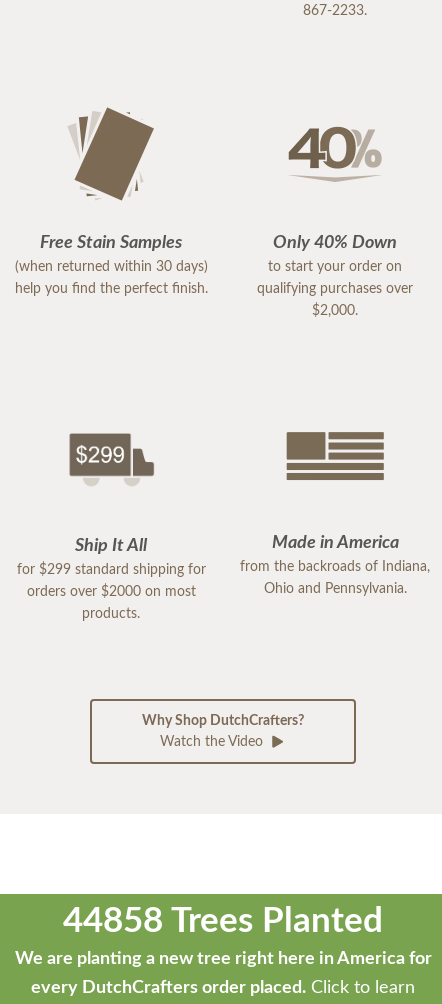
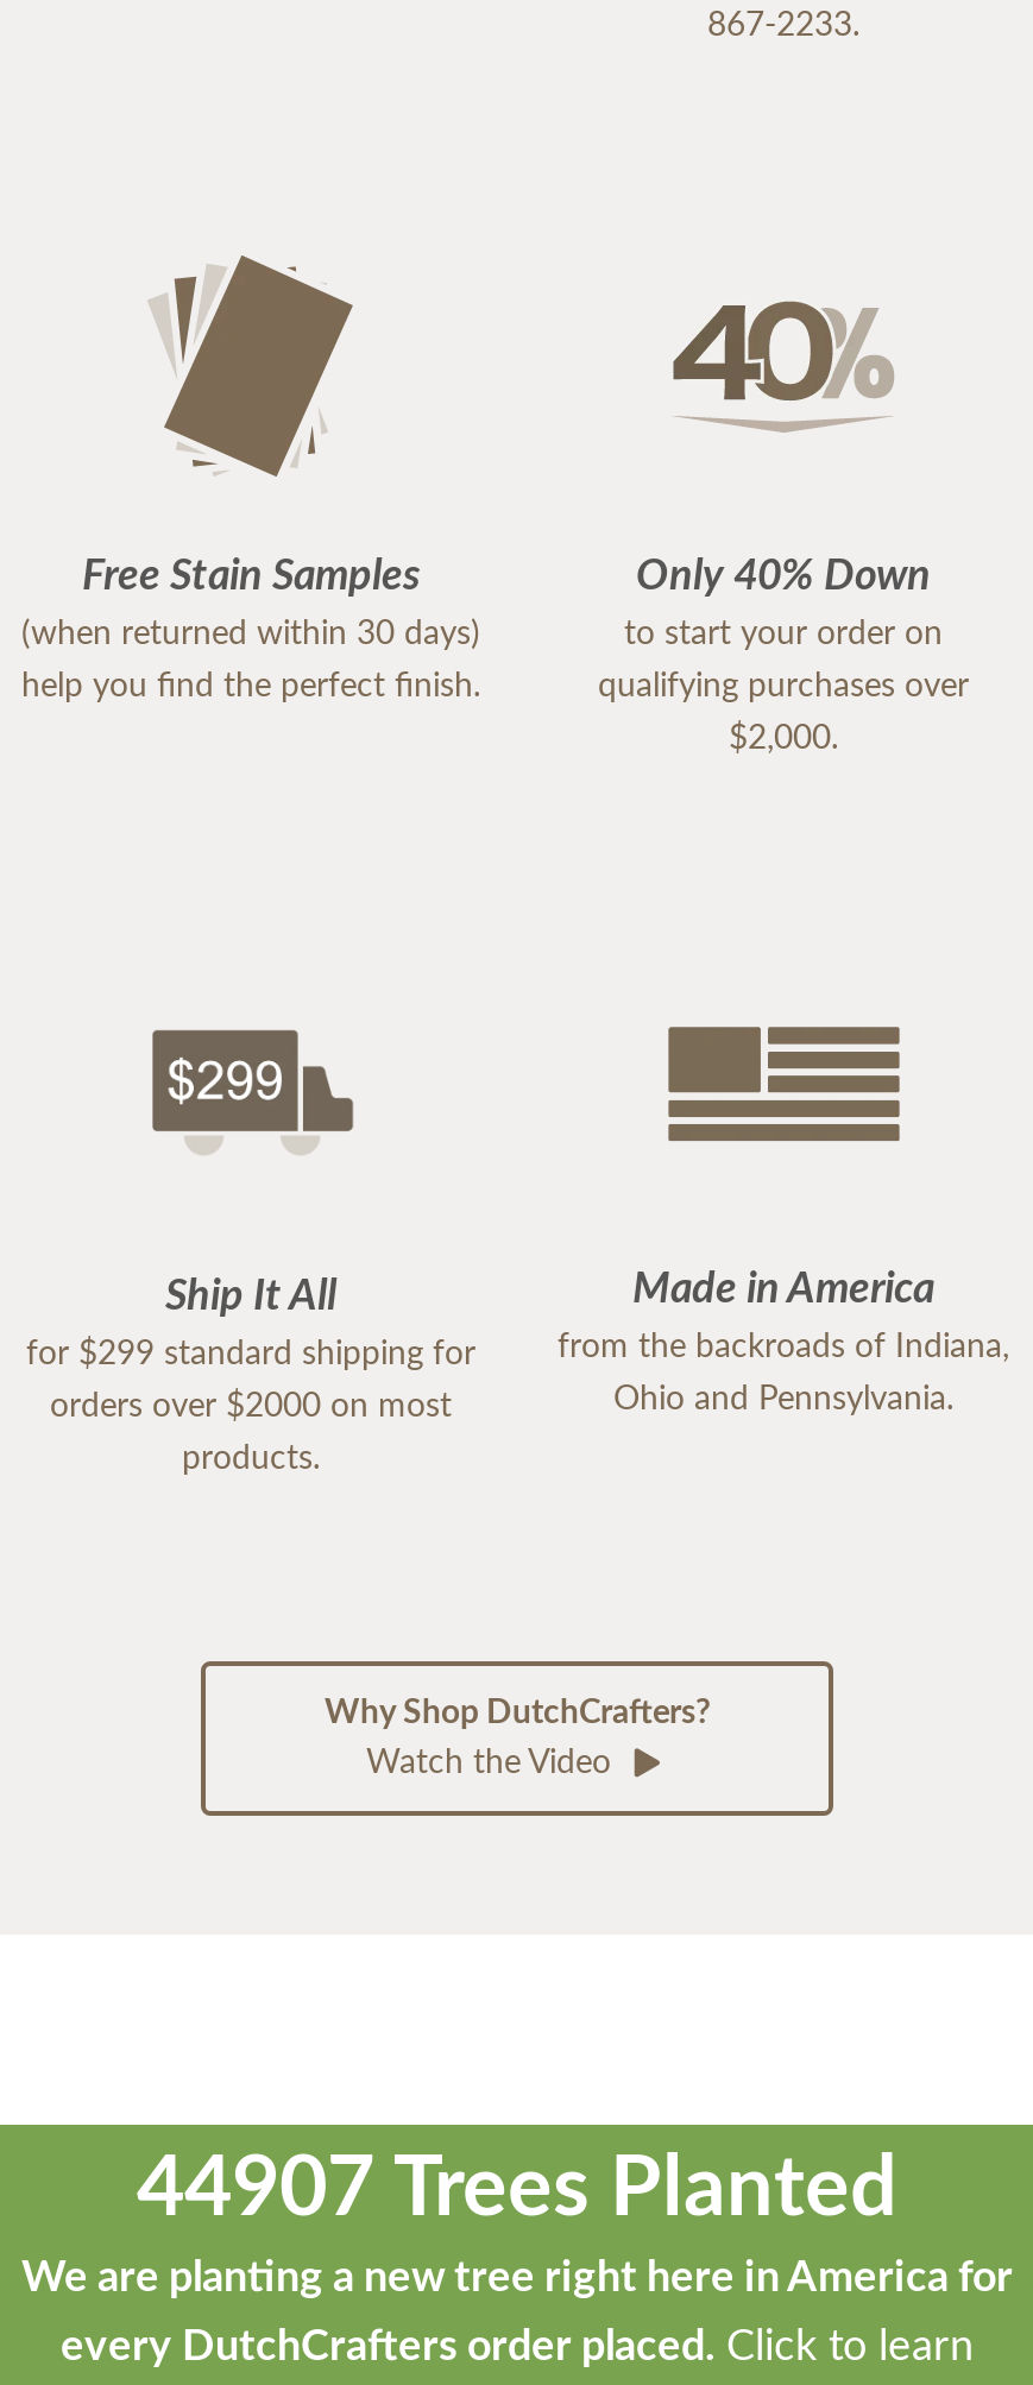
- 44858 Trees Planted
+ 44907 Trees Planted
